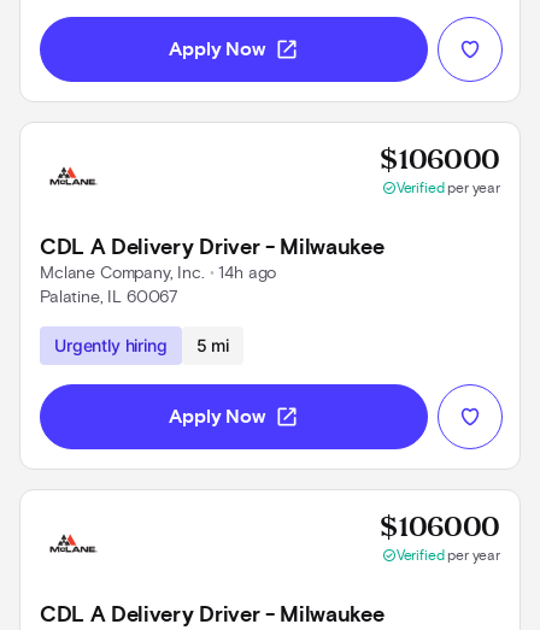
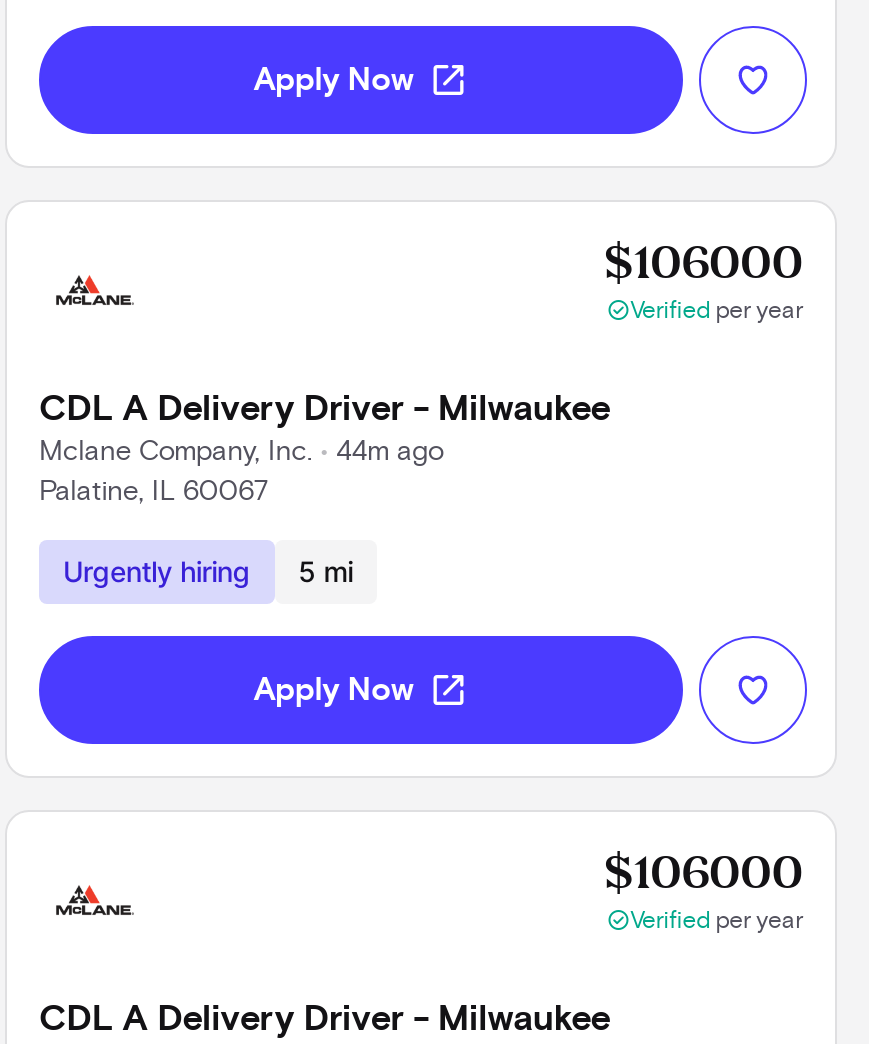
- Mclane Company, Inc. • 14h ago
+ Mclane Company, Inc. • 44m ago
